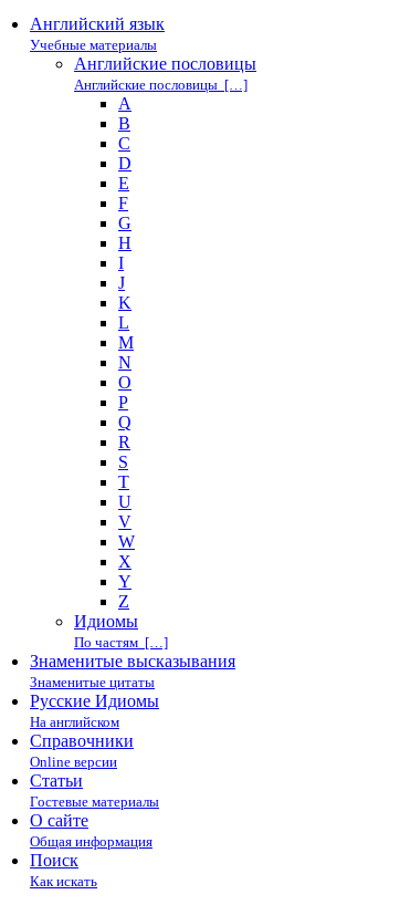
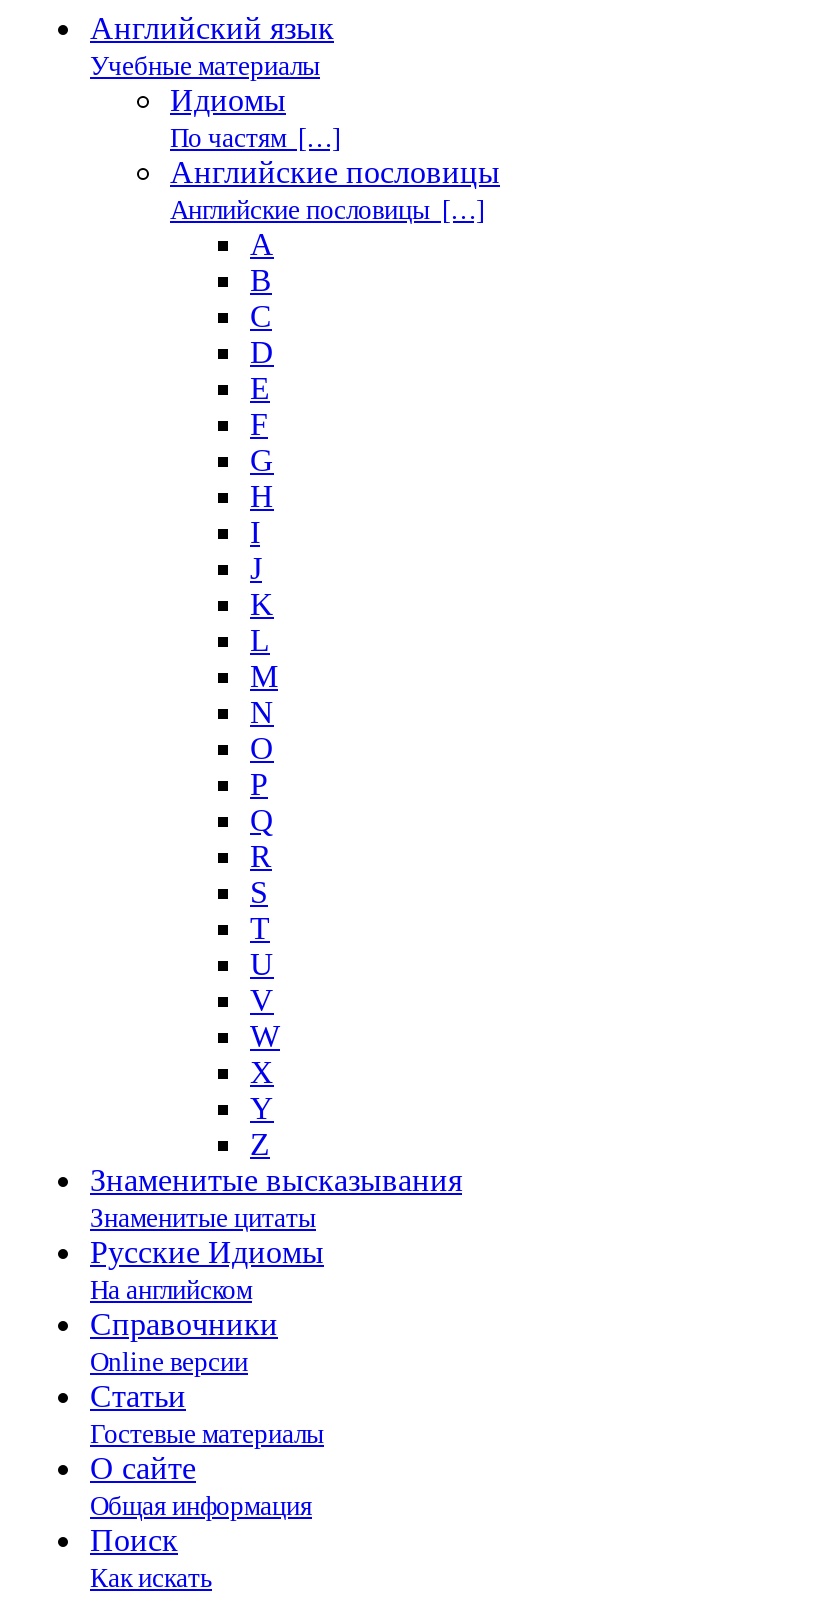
moved down: Английские пословицы | Английские пословицы […] | A | ... | Y | Z

moved up: Идиомы | По частям […]
